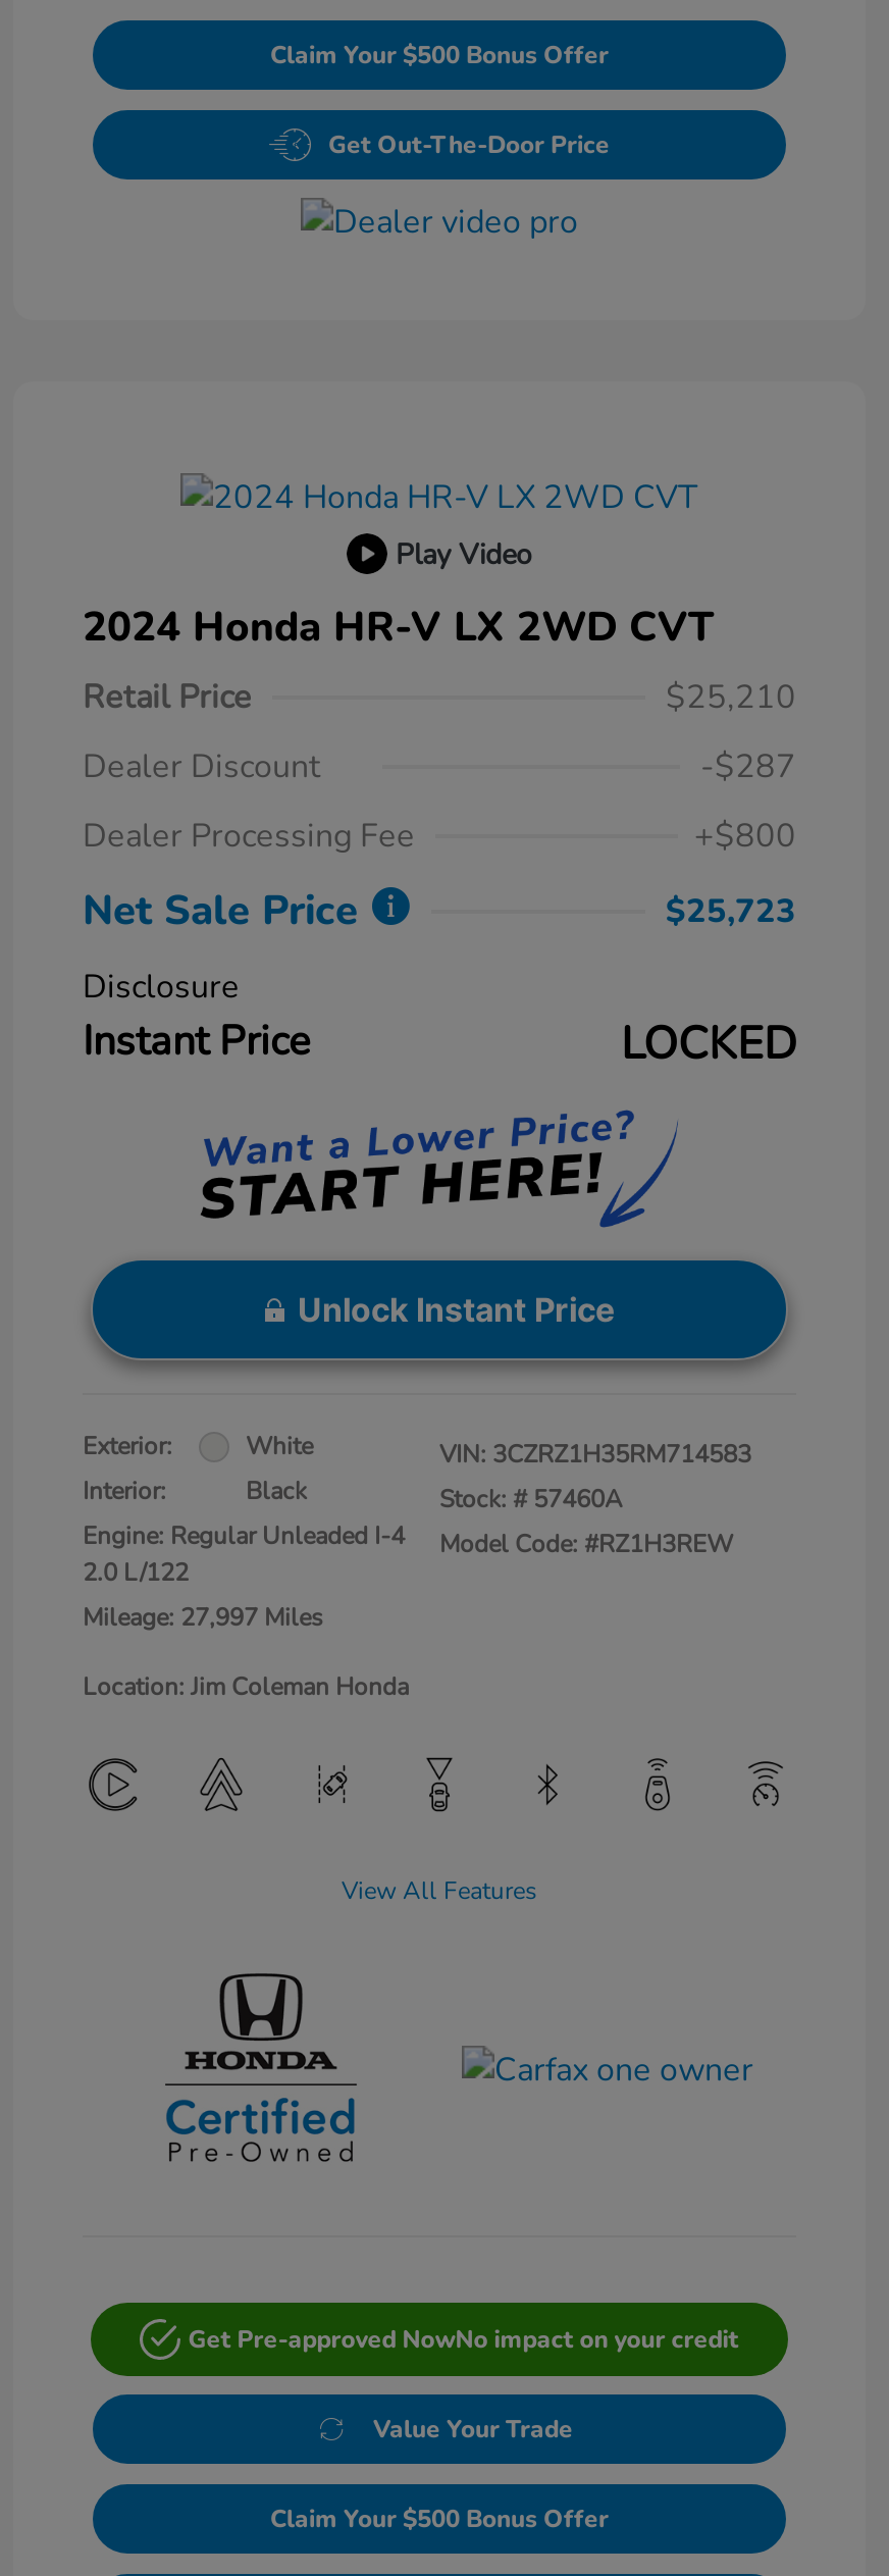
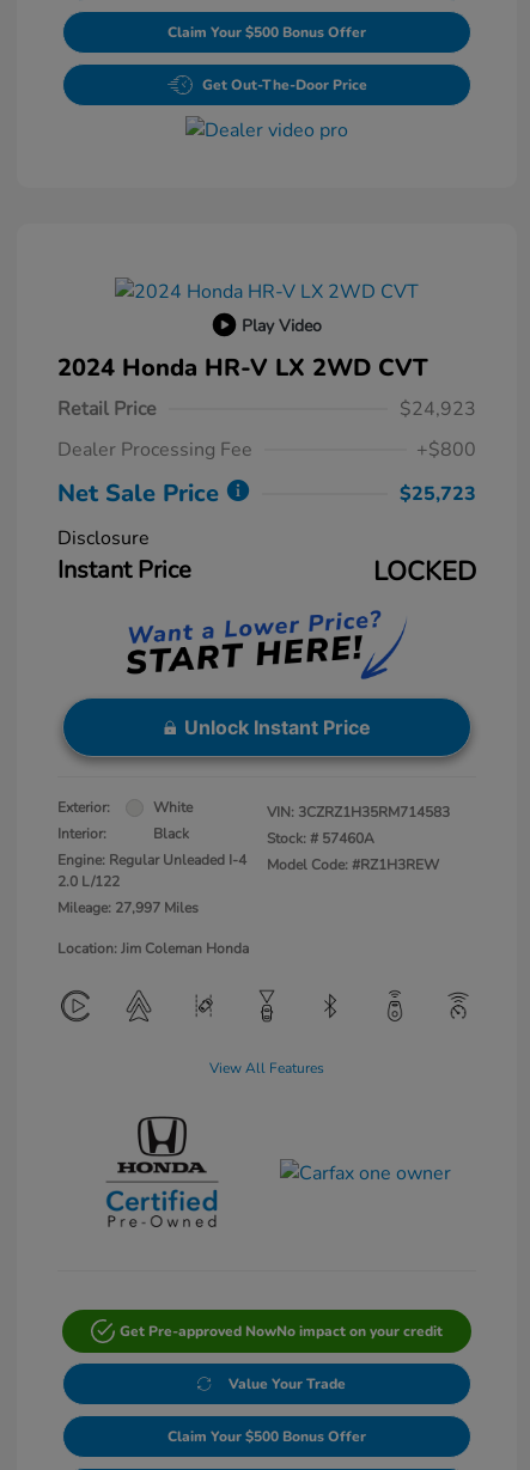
- $25,210
- Dealer Discount
- -$287
+ $24,923
